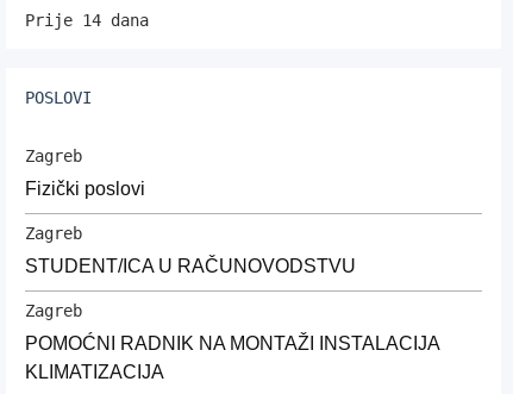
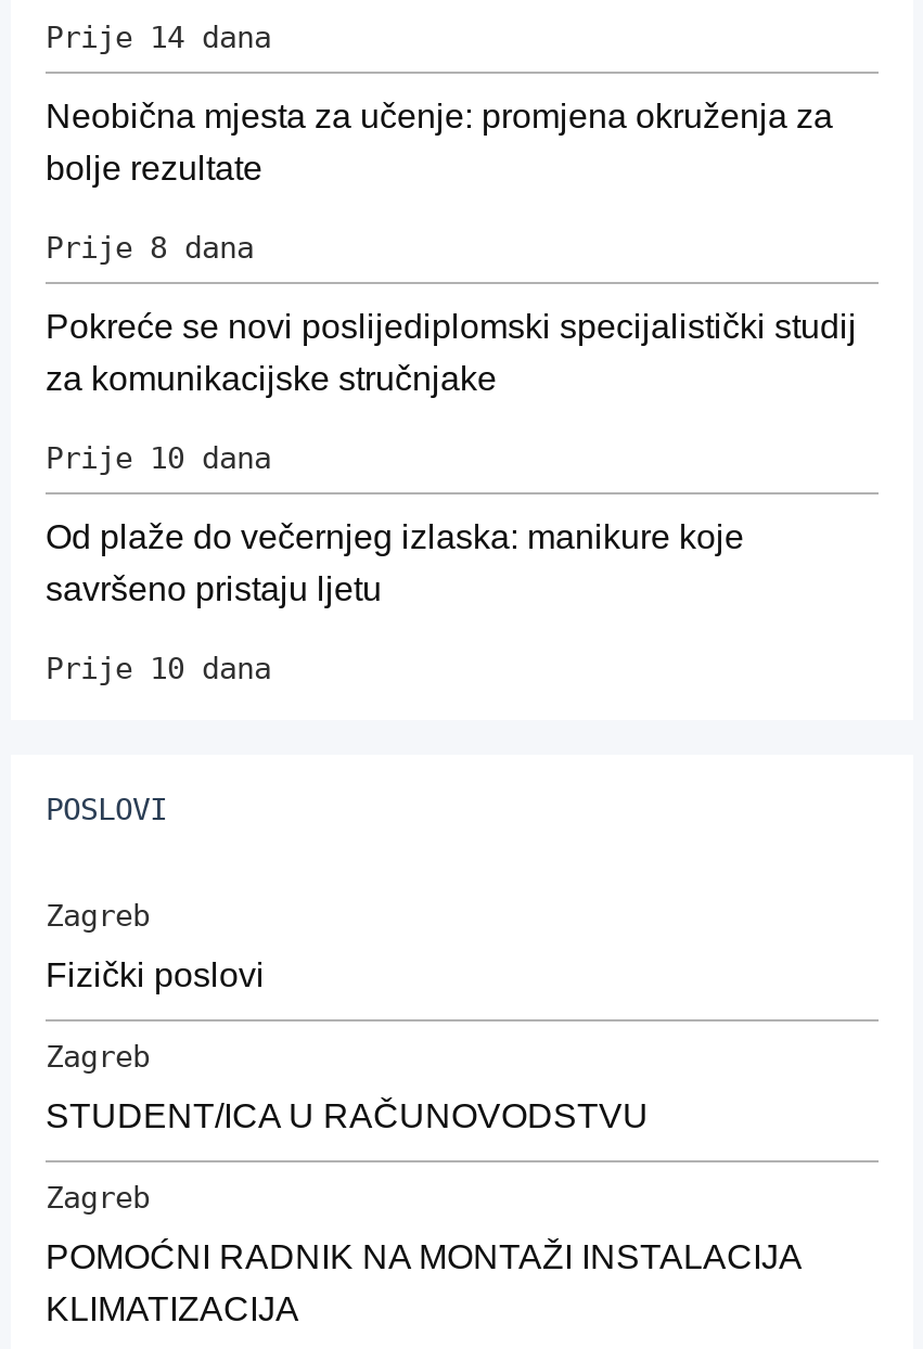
+ Neobična mjesta za učenje: promjena okruženja za
+ bolje rezultate
+ Prije 8 dana
+ Pokreće se novi poslijediplomski specijalistički studij
+ za komunikacijske stručnjake
+ Prije 10 dana
+ Od plaže do večernjeg izlaska: manikure koje
+ savršeno pristaju ljetu
+ Prije 10 dana
